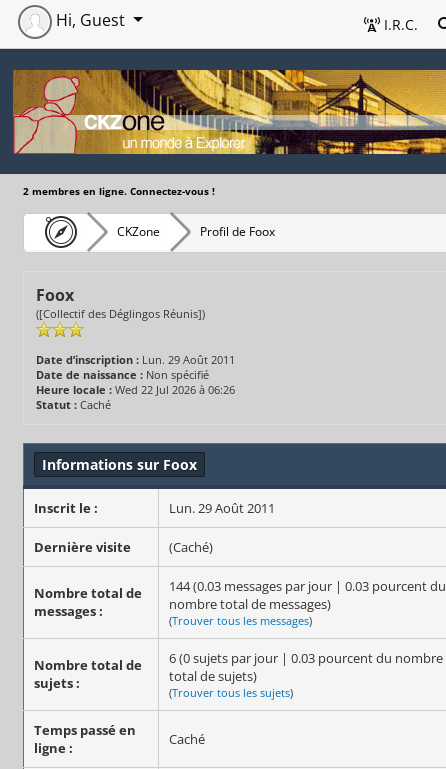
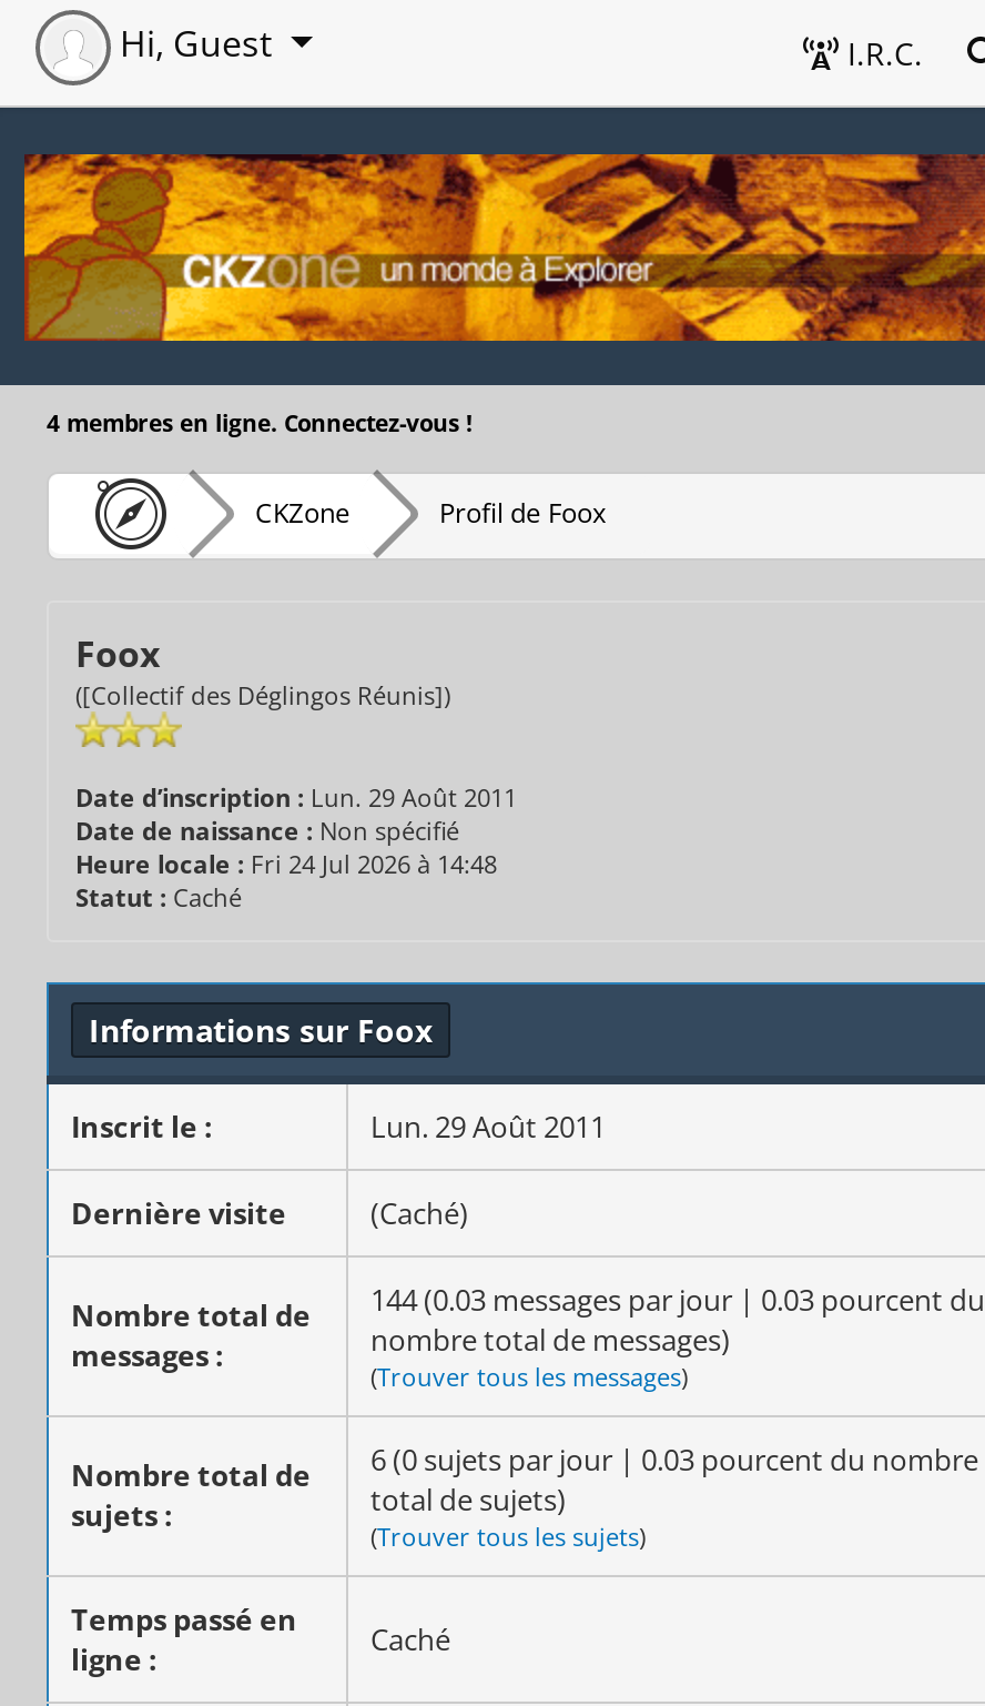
- [image]
- 2 membres en ligne. Connectez-vous !
+ [image]
+ 4 membres en ligne. Connectez-vous !

- Heure locale : Wed 22 Jul 2026 à 06:26
+ Heure locale : Fri 24 Jul 2026 à 14:48
